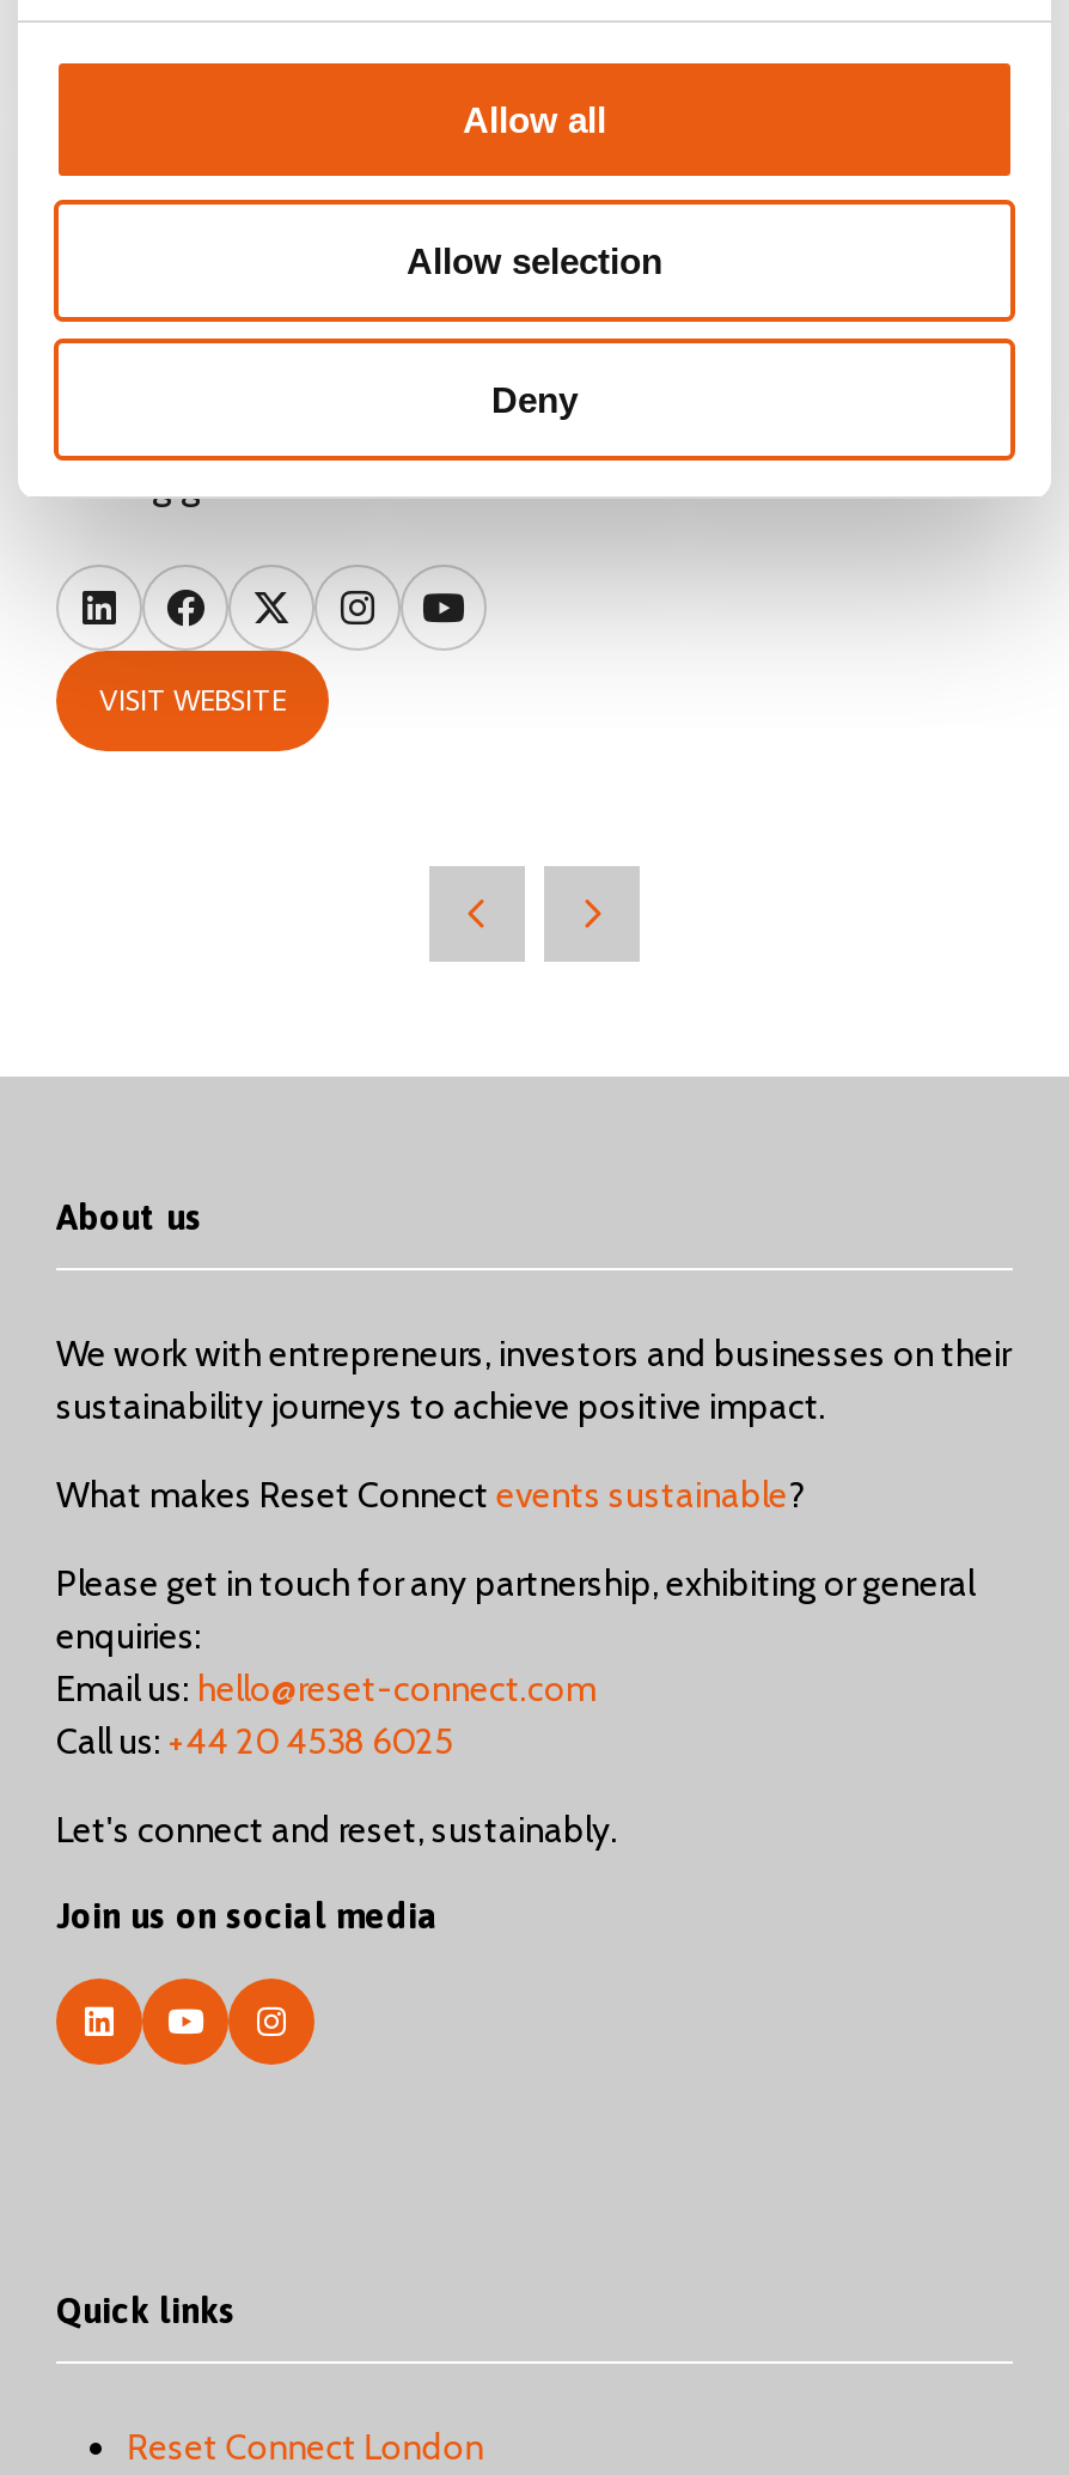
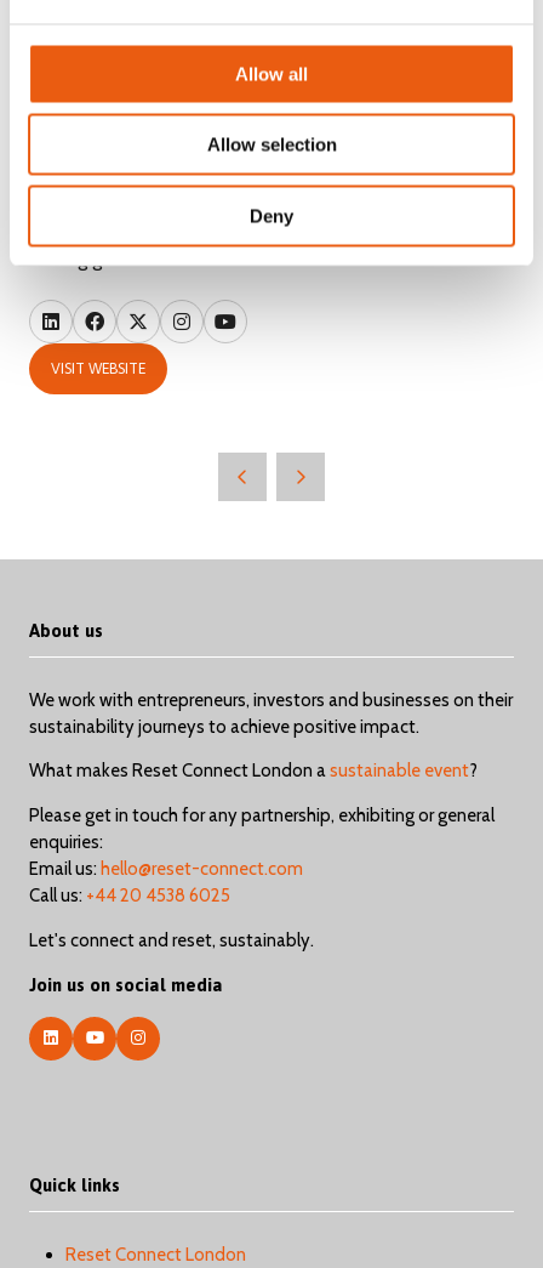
- What makes Reset Connect events sustainable?
+ What makes Reset Connect London a sustainable event?
